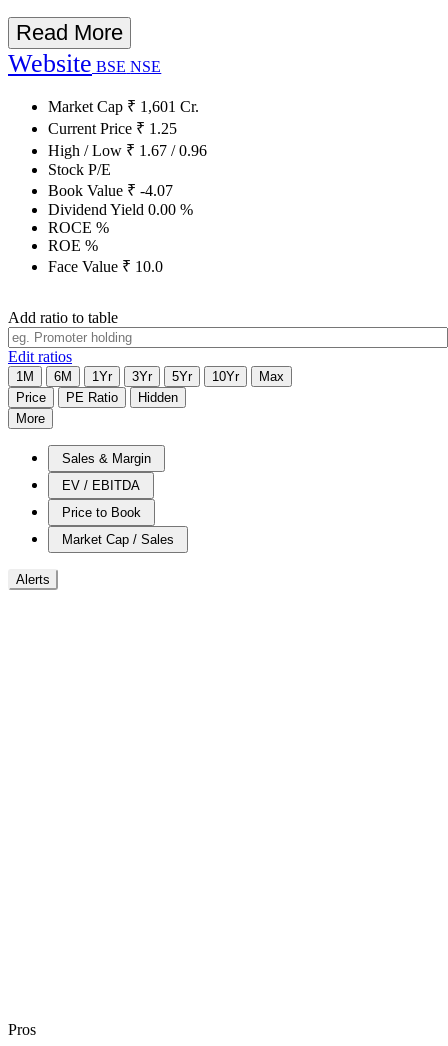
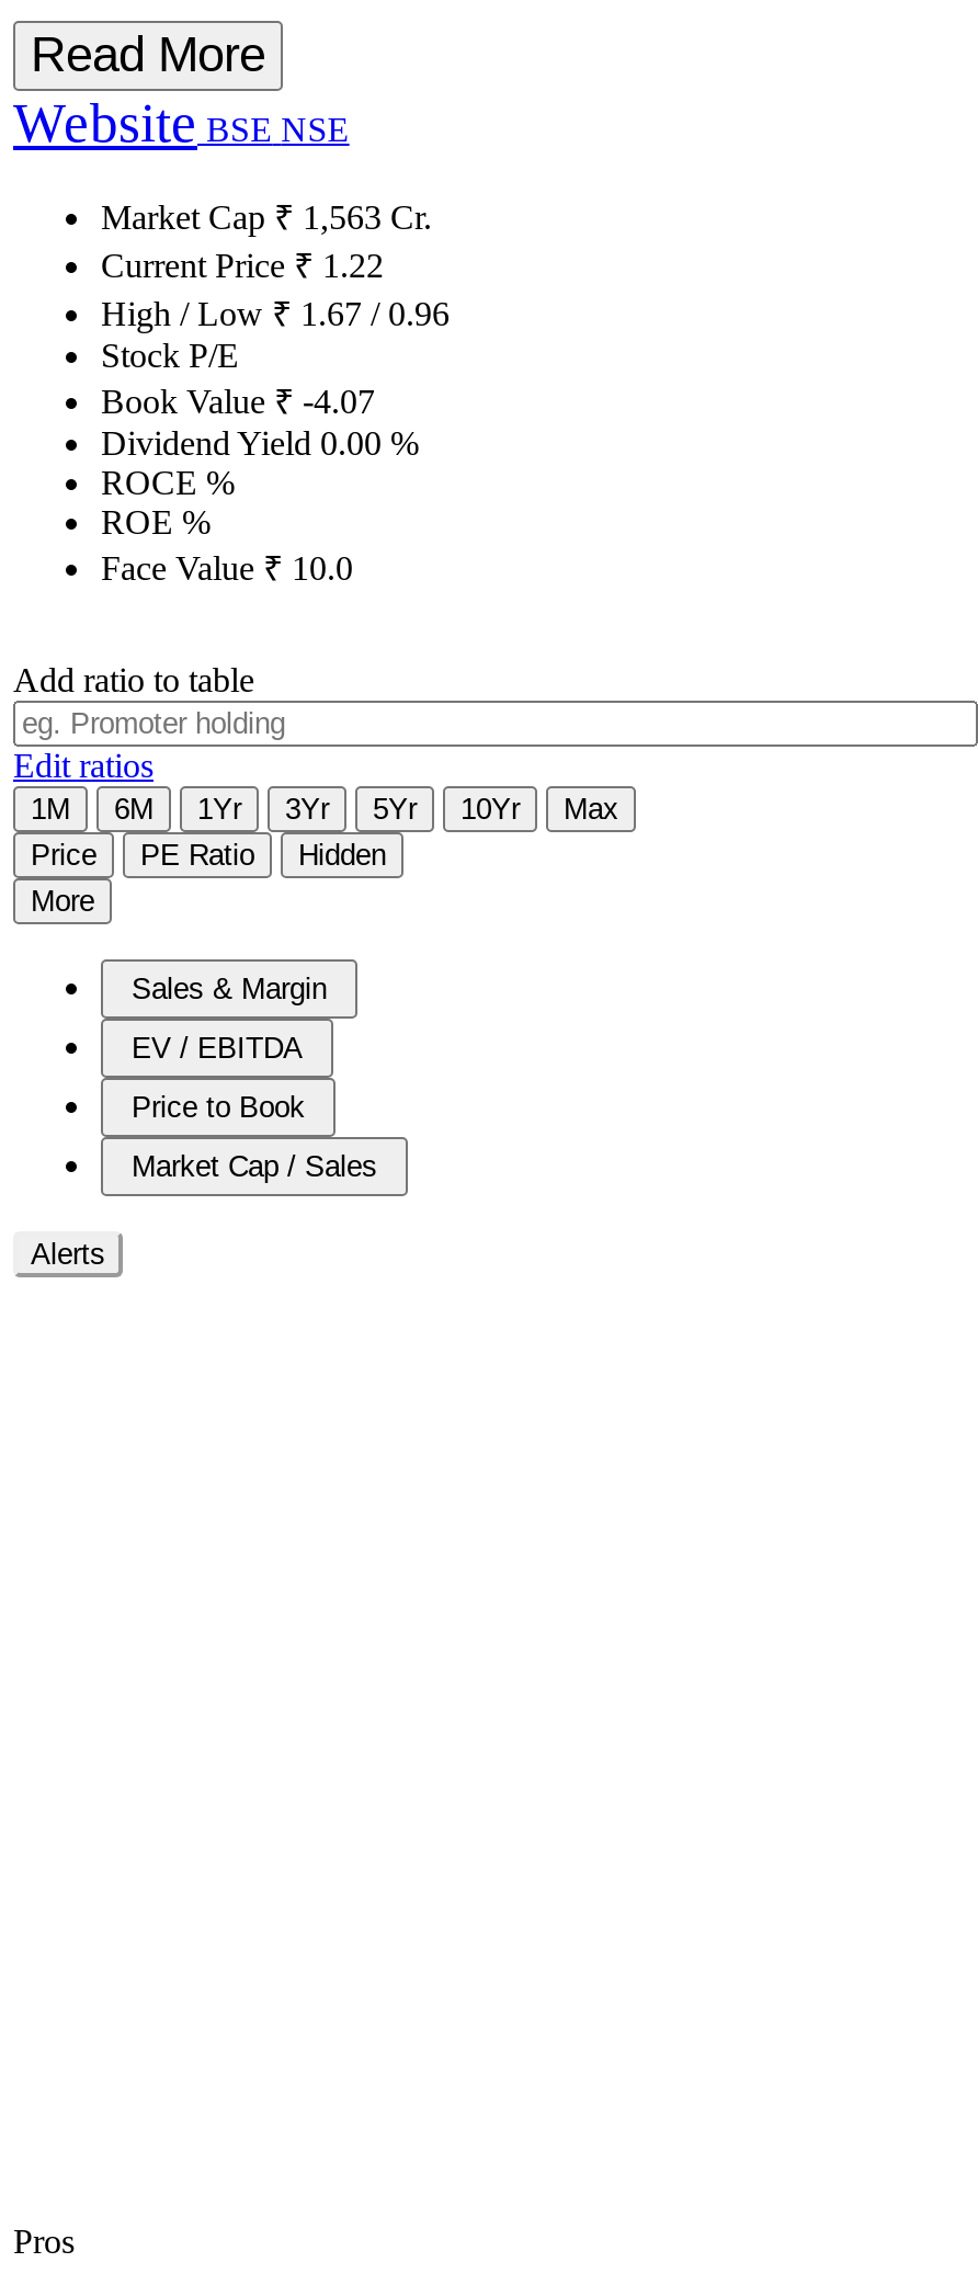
- Market Cap ₹1,601 Cr.
+ Market Cap ₹1,563 Cr.

- Current Price ₹1.25
+ Current Price ₹1.22
